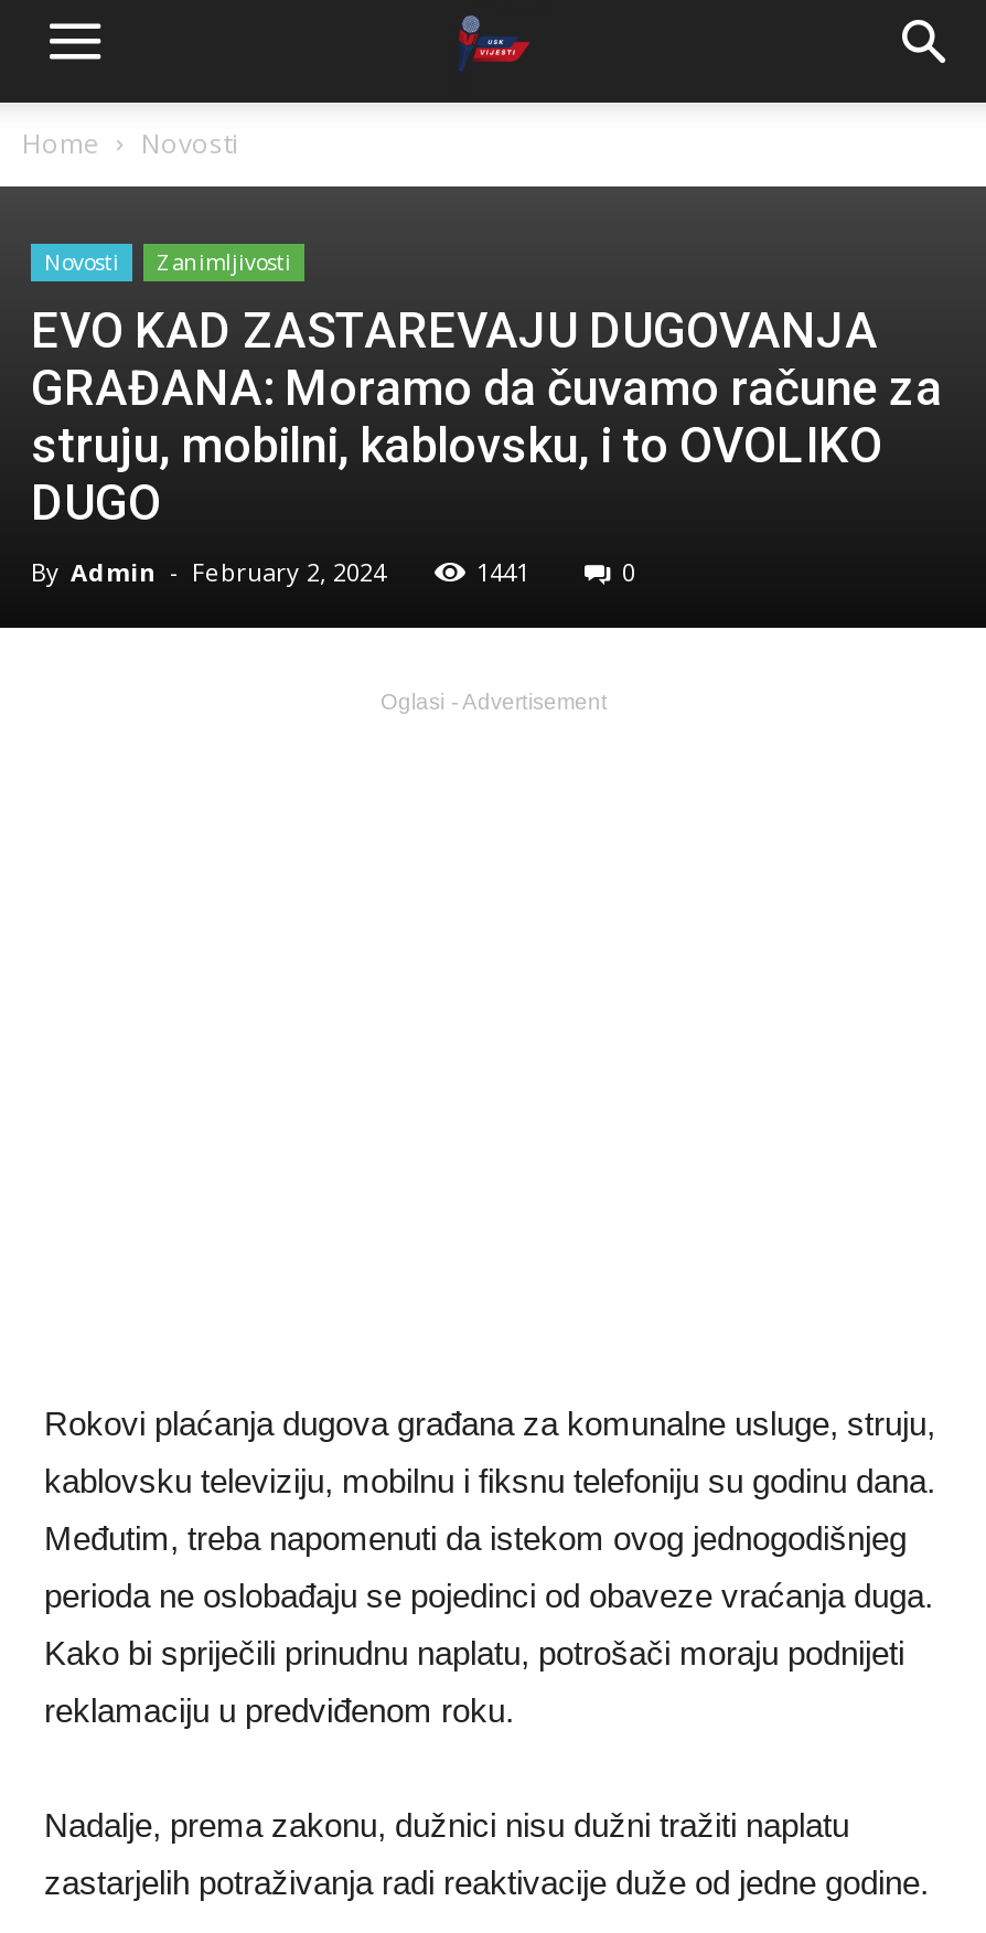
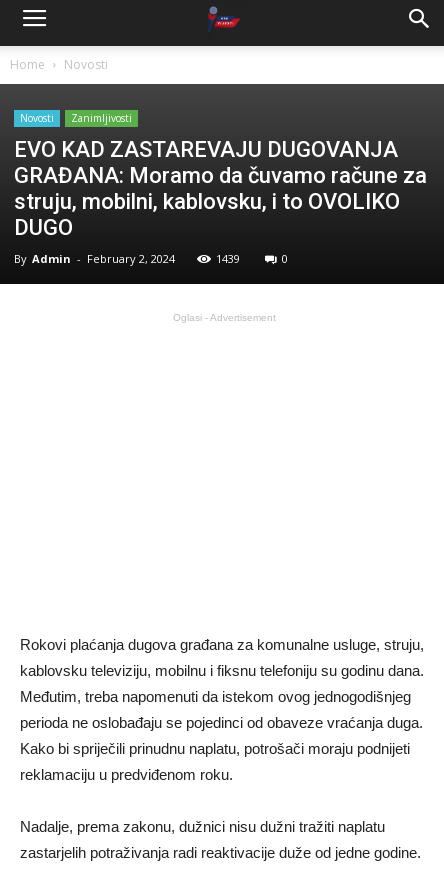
- 1441
+ 1439
